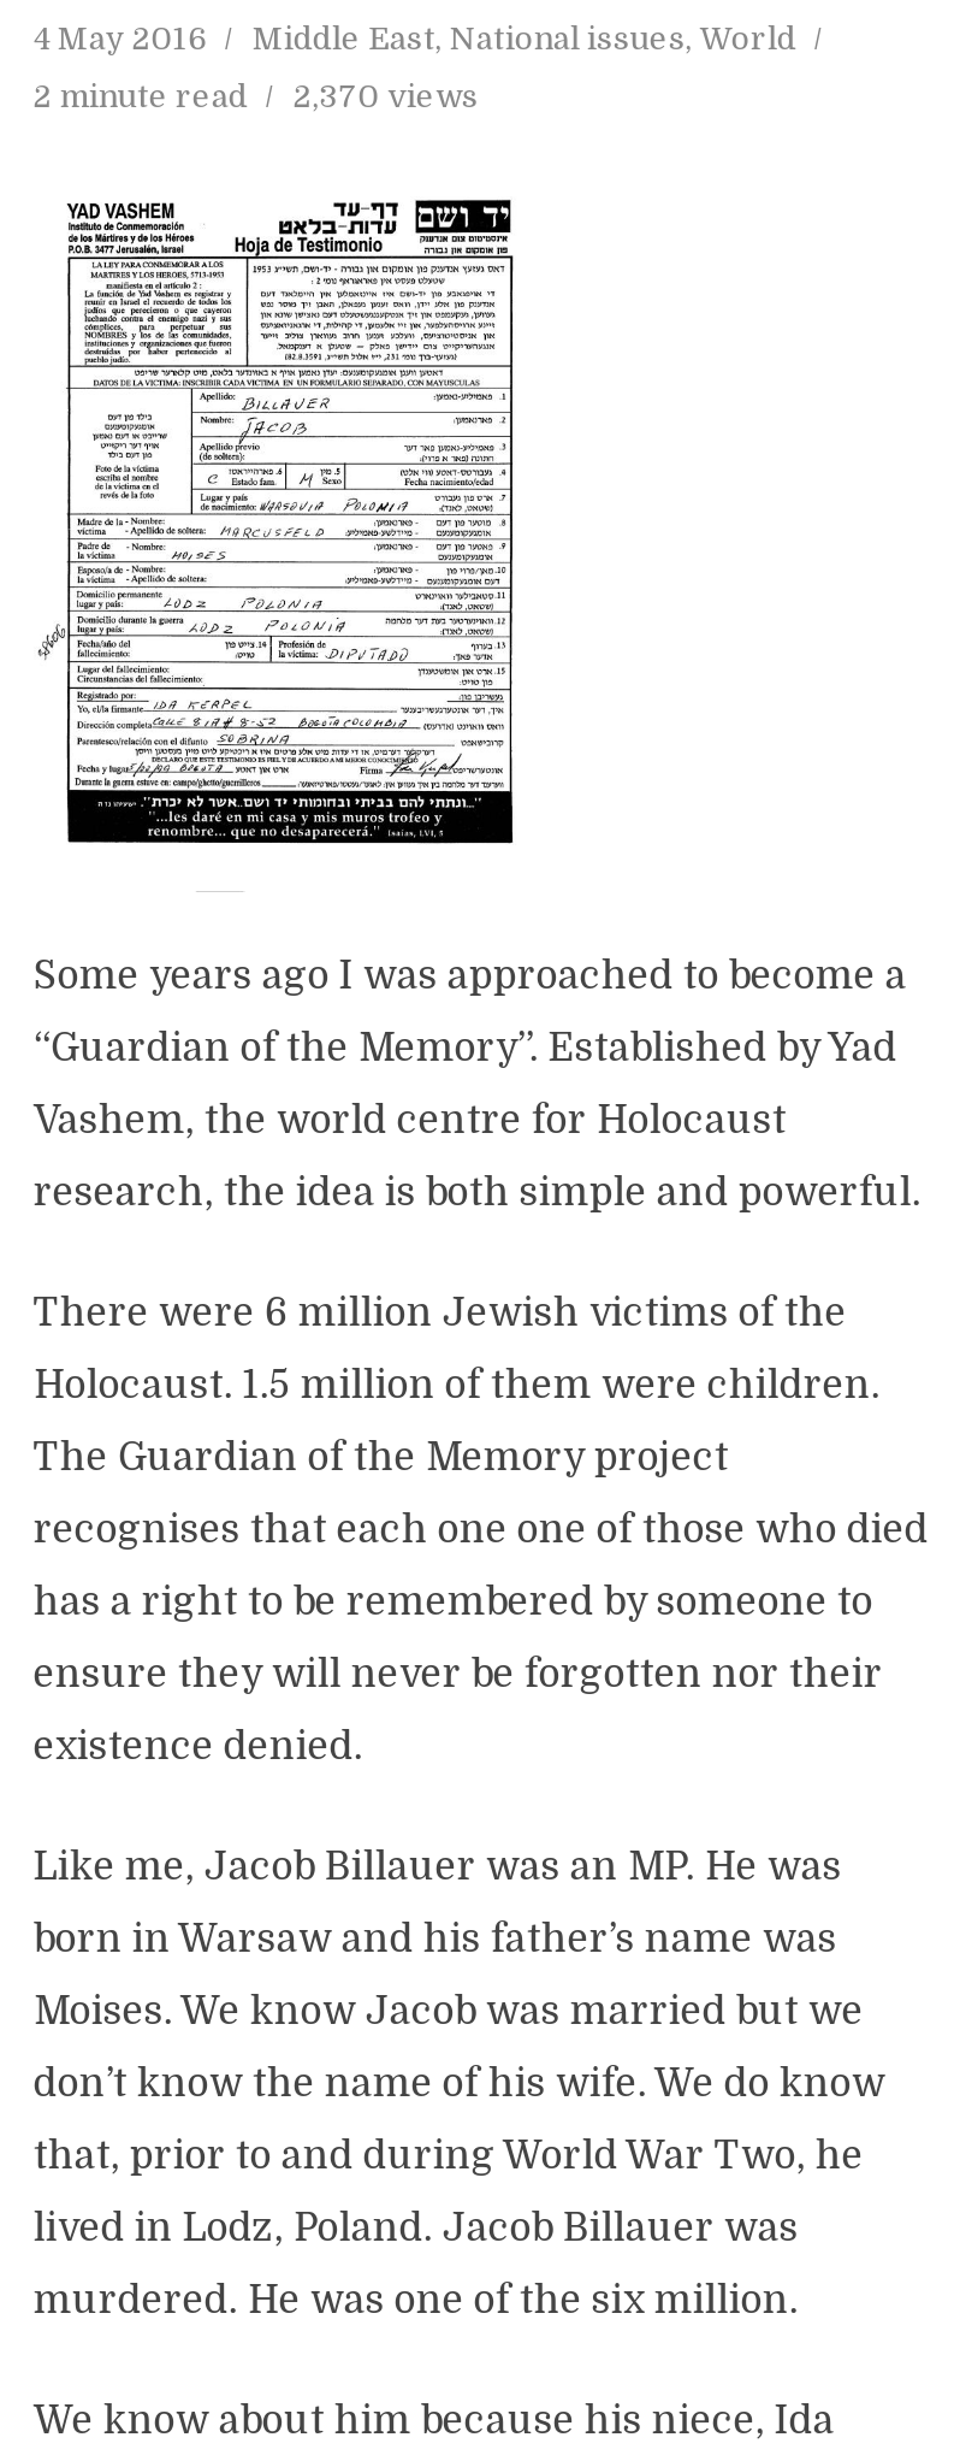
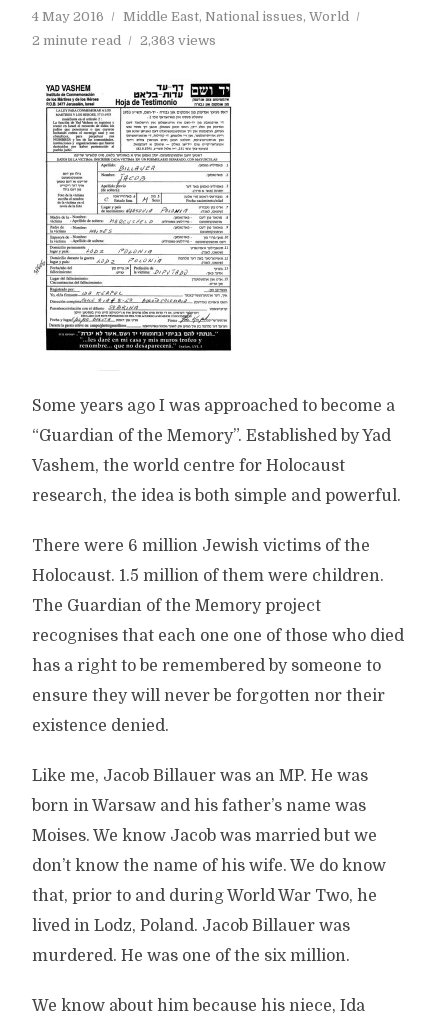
- 2 minute read 2,370 views
+ 2 minute read 2,363 views
